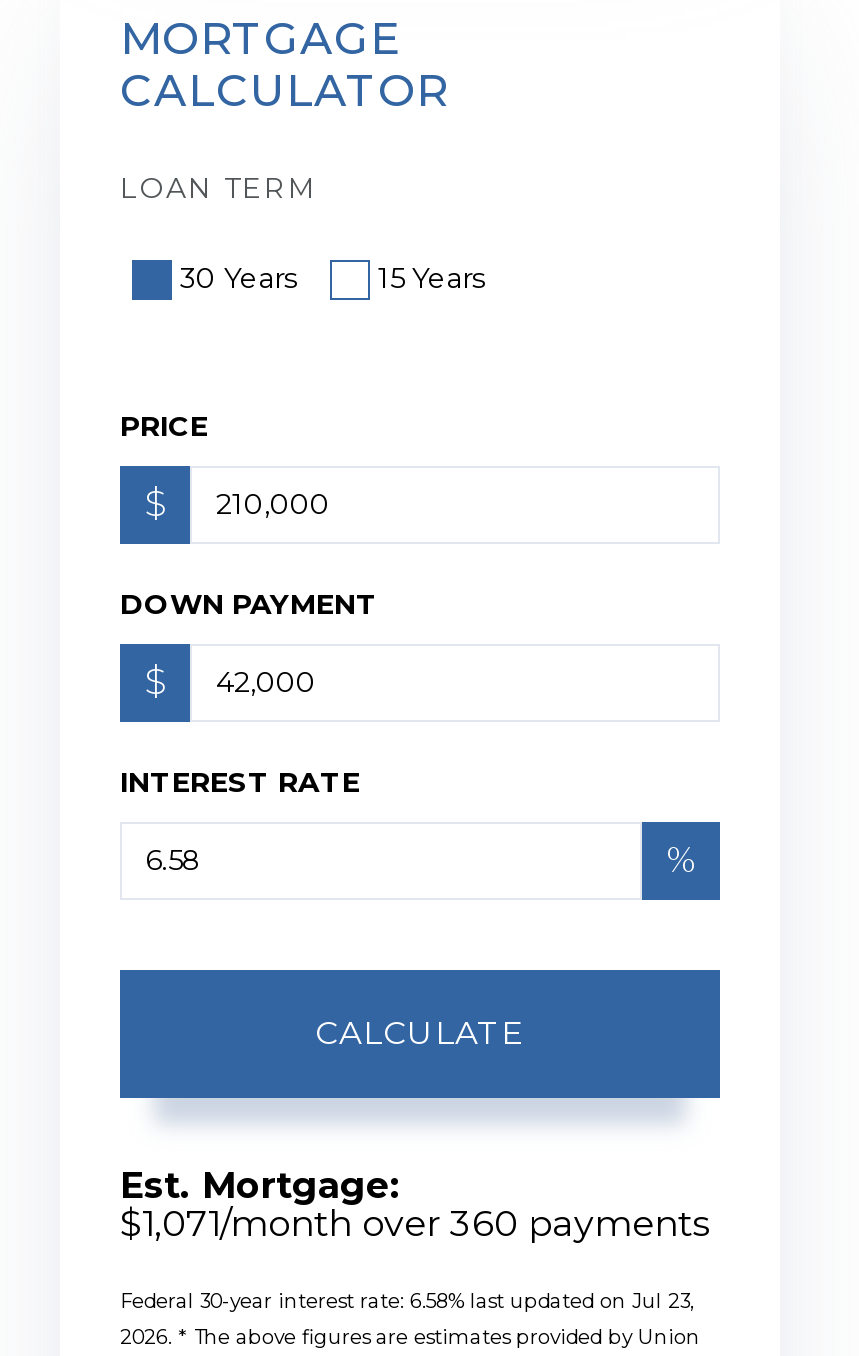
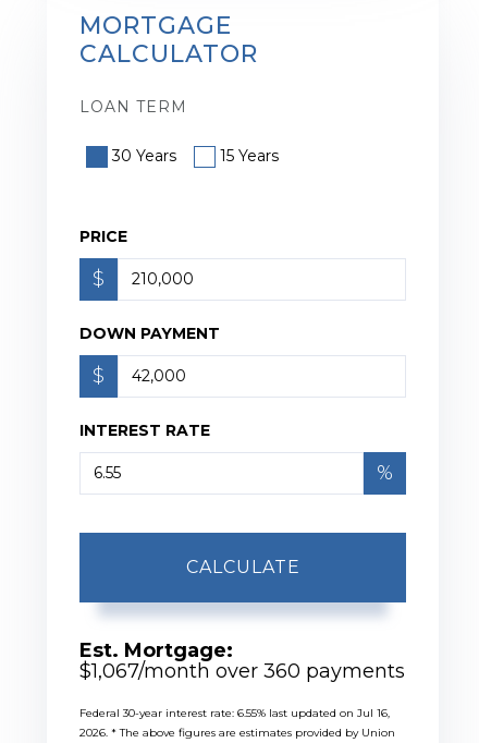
- $1,071/month over 360 payments
+ $1,067/month over 360 payments

- Federal 30-year interest rate: 6.58% last updated on Jul 23,
+ Federal 30-year interest rate: 6.55% last updated on Jul 16,
